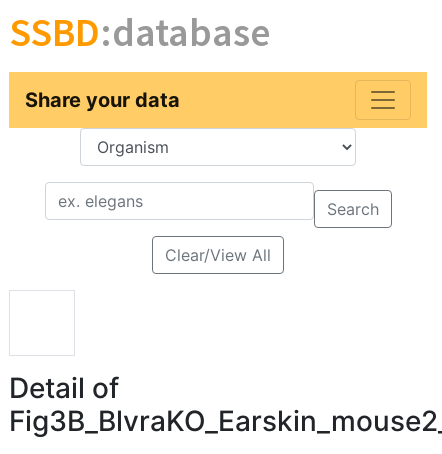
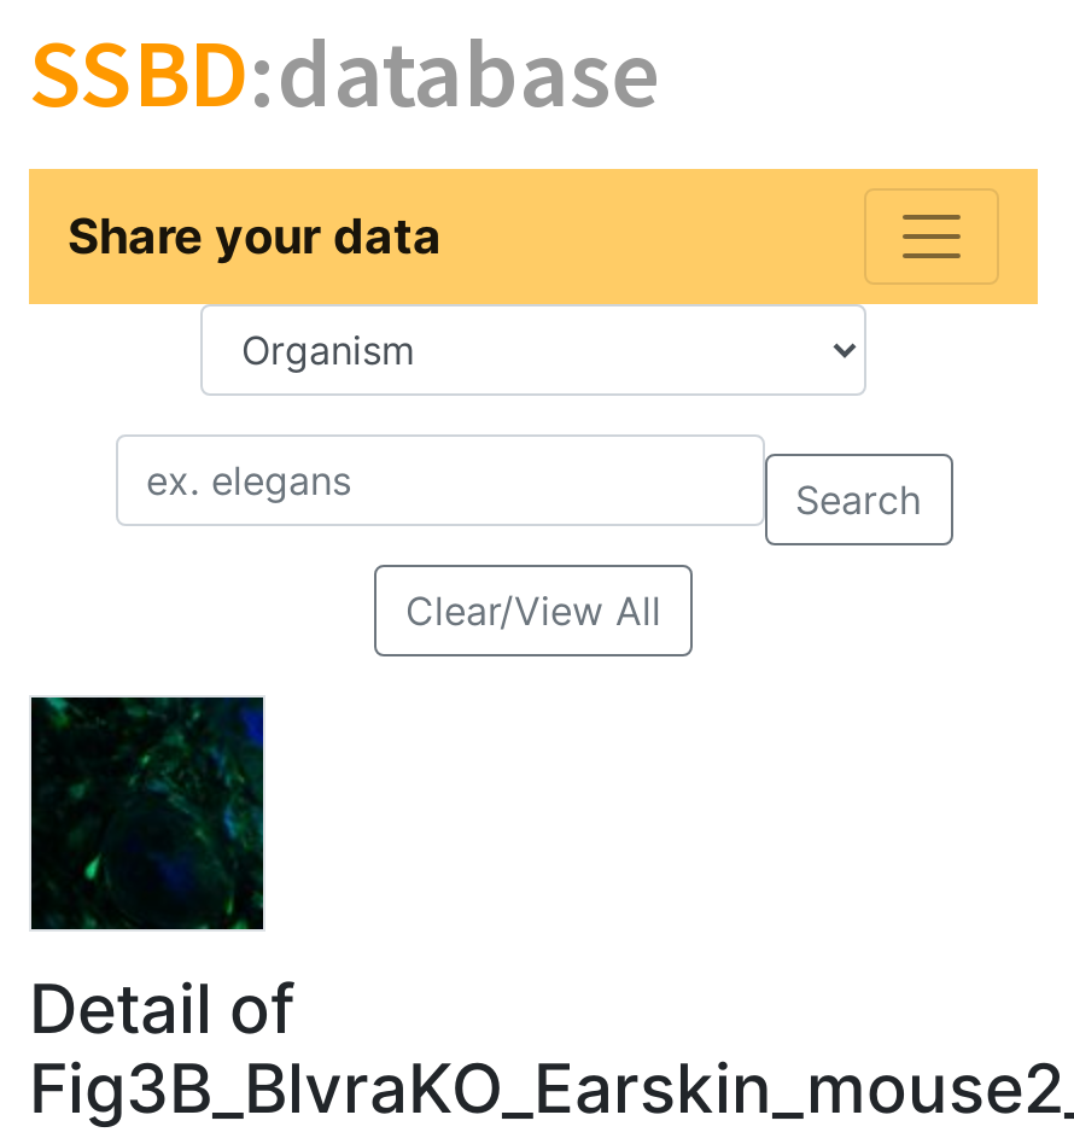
+ [image]
